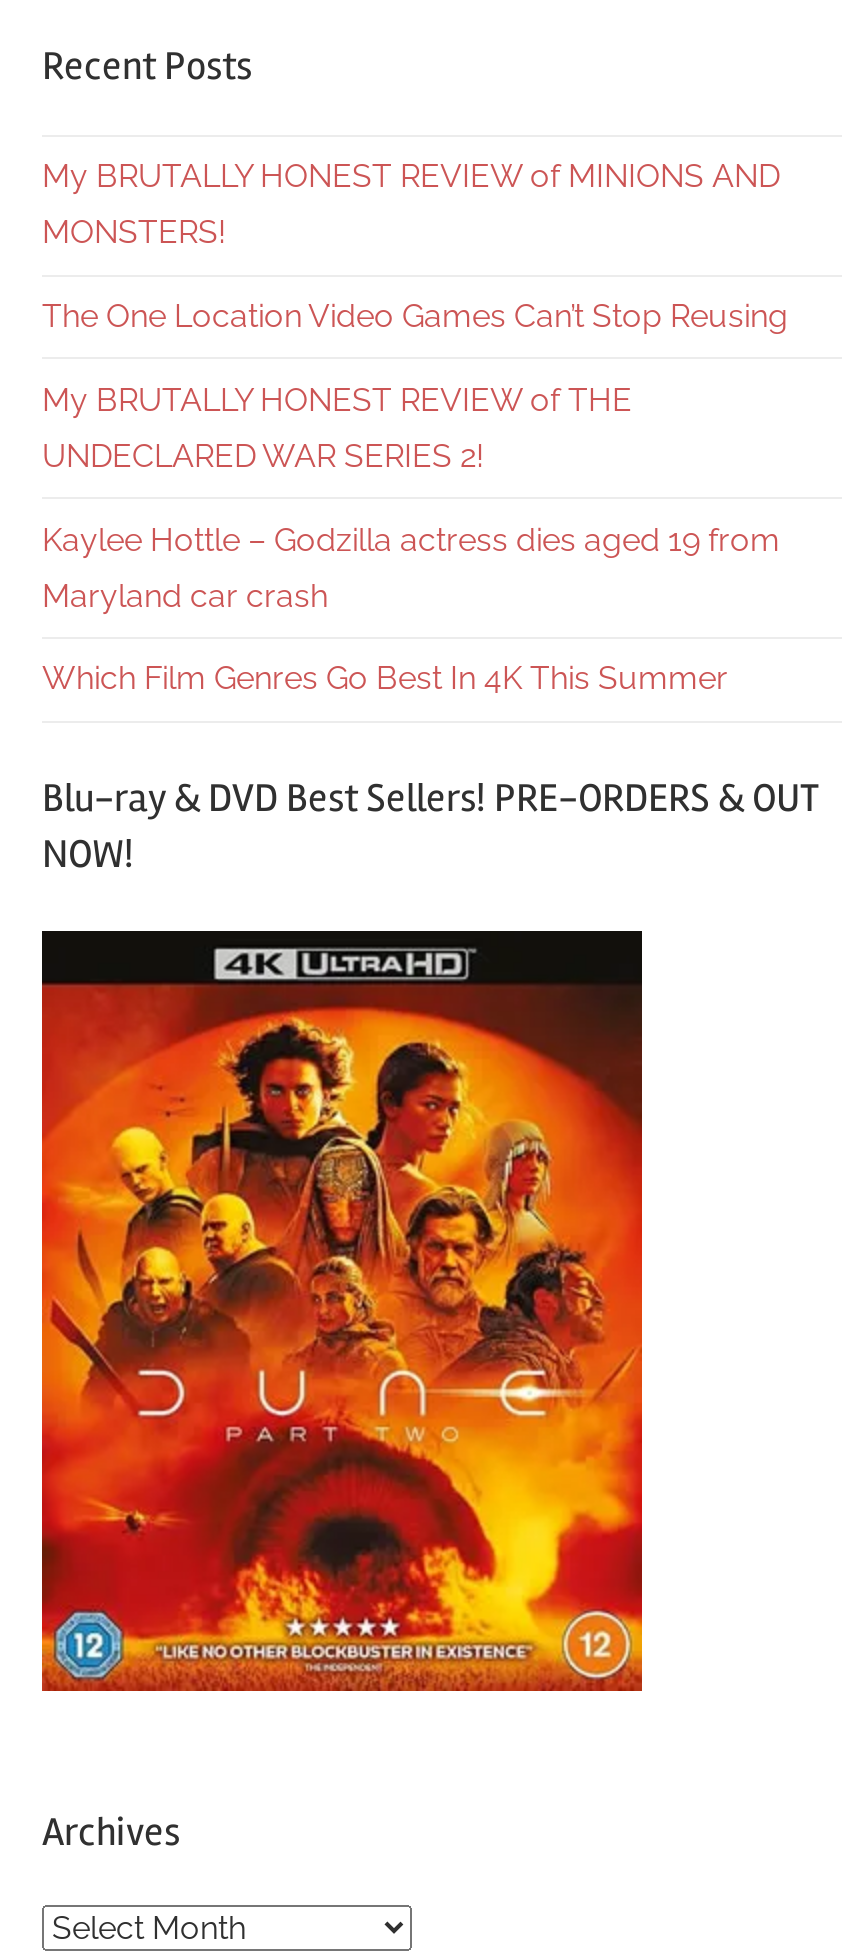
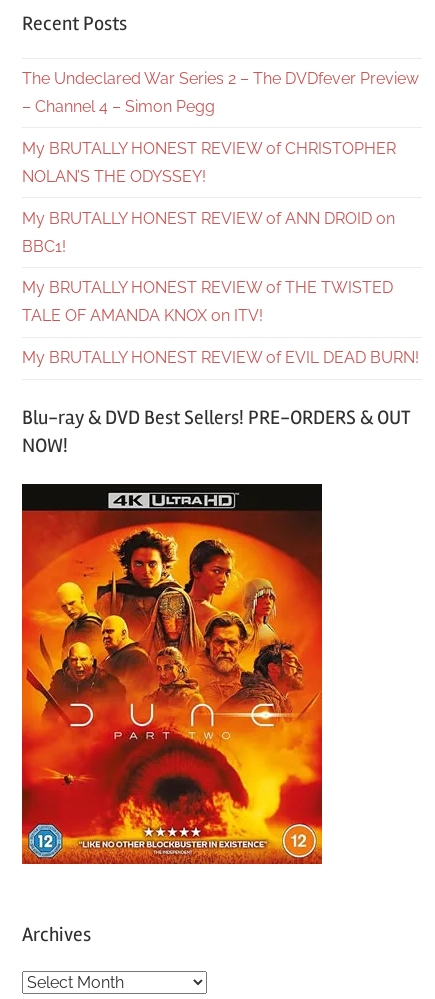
- My BRUTALLY HONEST REVIEW of MINIONS AND
- MONSTERS!
- The One Location Video Games Can’t Stop Reusing
- My BRUTALLY HONEST REVIEW of THE
- UNDECLARED WAR SERIES 2!
- Kaylee Hottle – Godzilla actress dies aged 19 from
- Maryland car crash
- Which Film Genres Go Best In 4K This Summer
+ The Undeclared War Series 2 – The DVDfever Preview
+ – Channel 4 – Simon Pegg
+ My BRUTALLY HONEST REVIEW of CHRISTOPHER
+ NOLAN’S THE ODYSSEY!
+ My BRUTALLY HONEST REVIEW of ANN DROID on
+ BBC1!
+ My BRUTALLY HONEST REVIEW of THE TWISTED
+ TALE OF AMANDA KNOX on ITV!
+ My BRUTALLY HONEST REVIEW of EVIL DEAD BURN!
